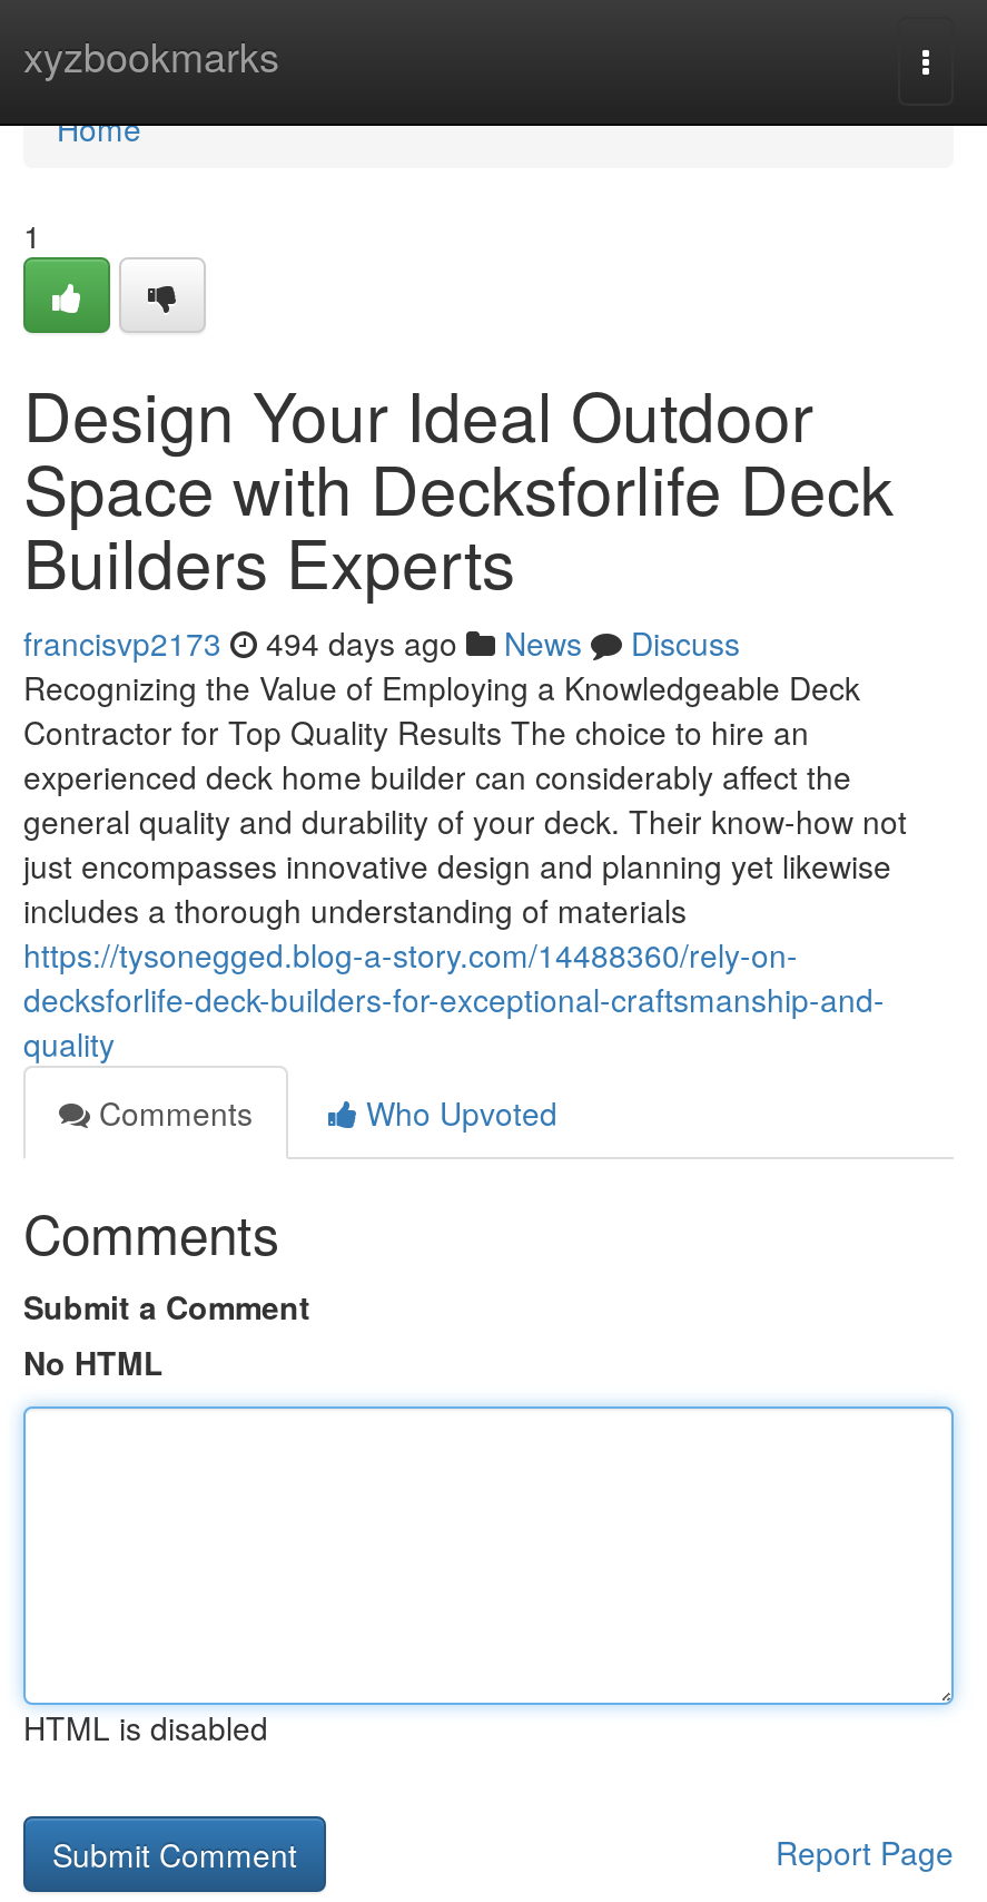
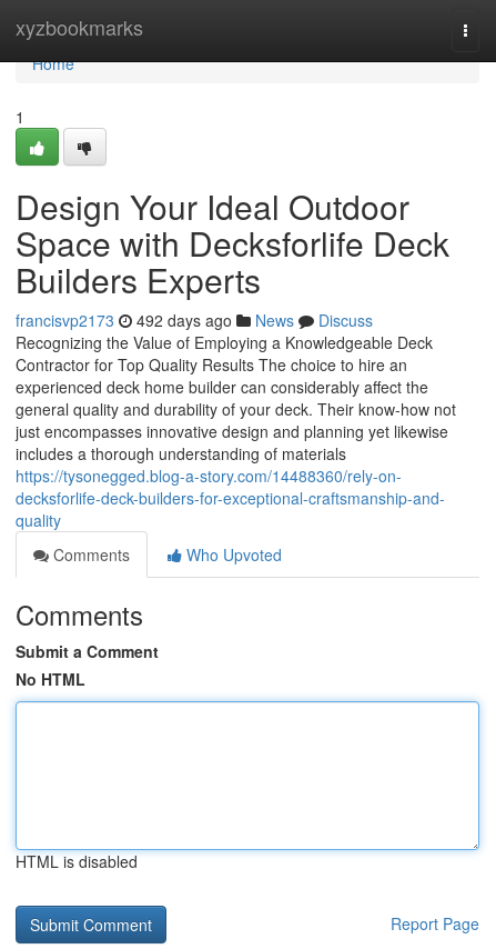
- francisvp2173 494 days ago News Discuss
+ francisvp2173 492 days ago News Discuss
